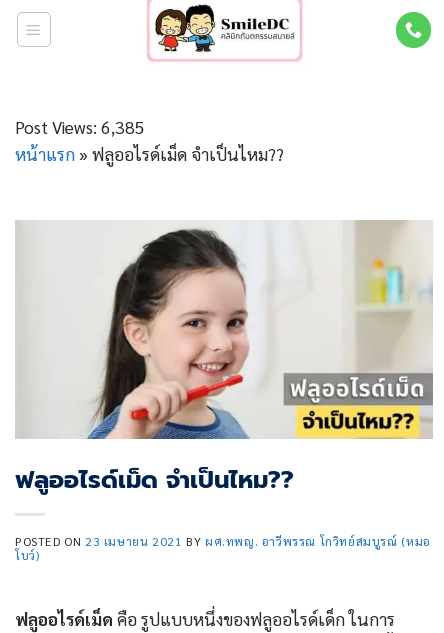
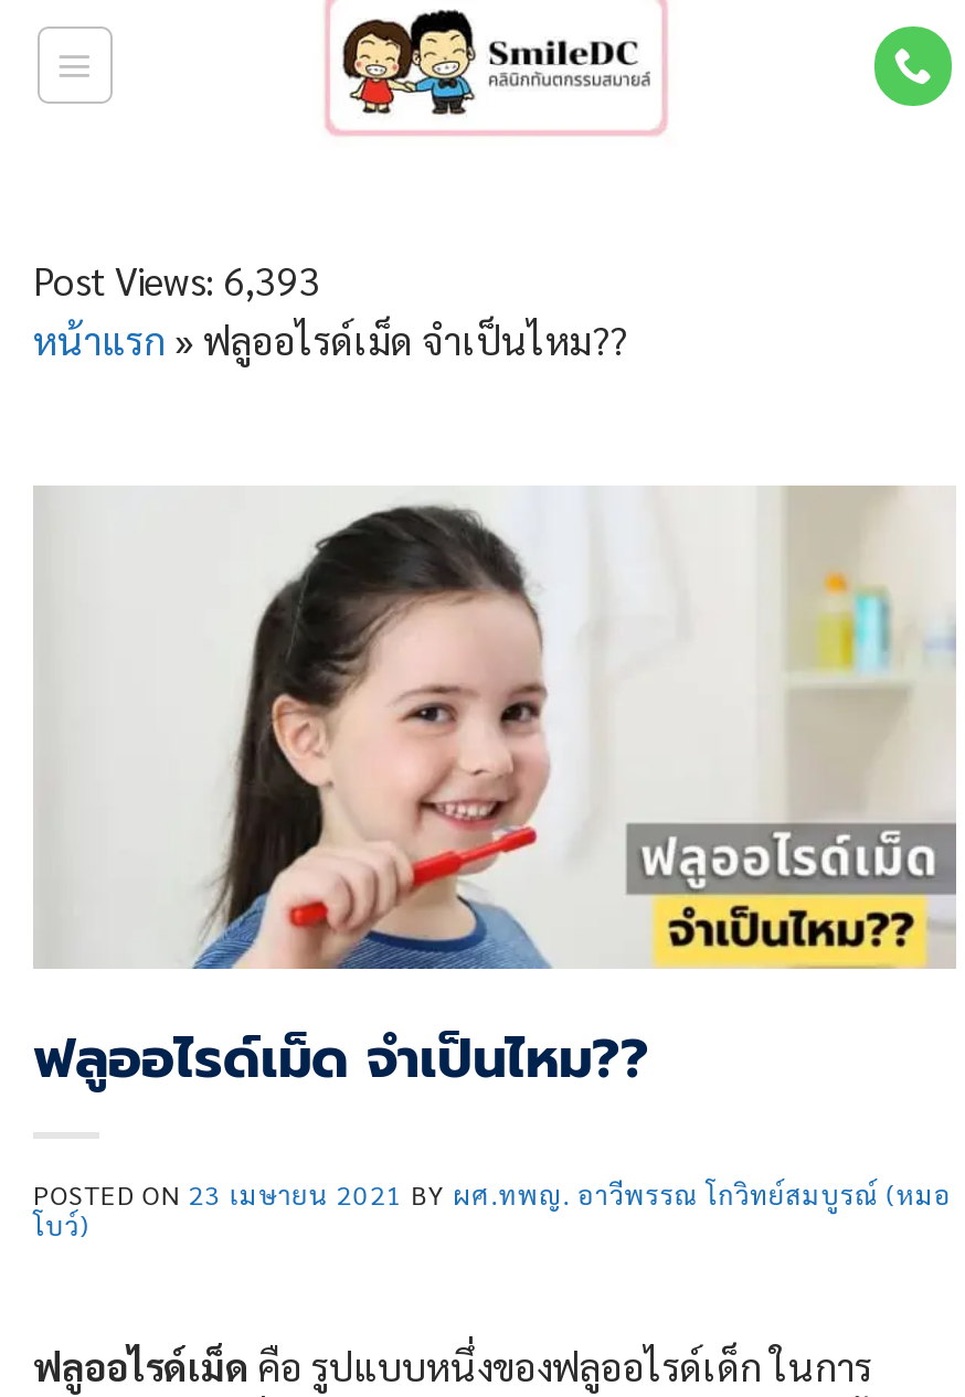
- Post Views: 6,385
+ Post Views: 6,393
